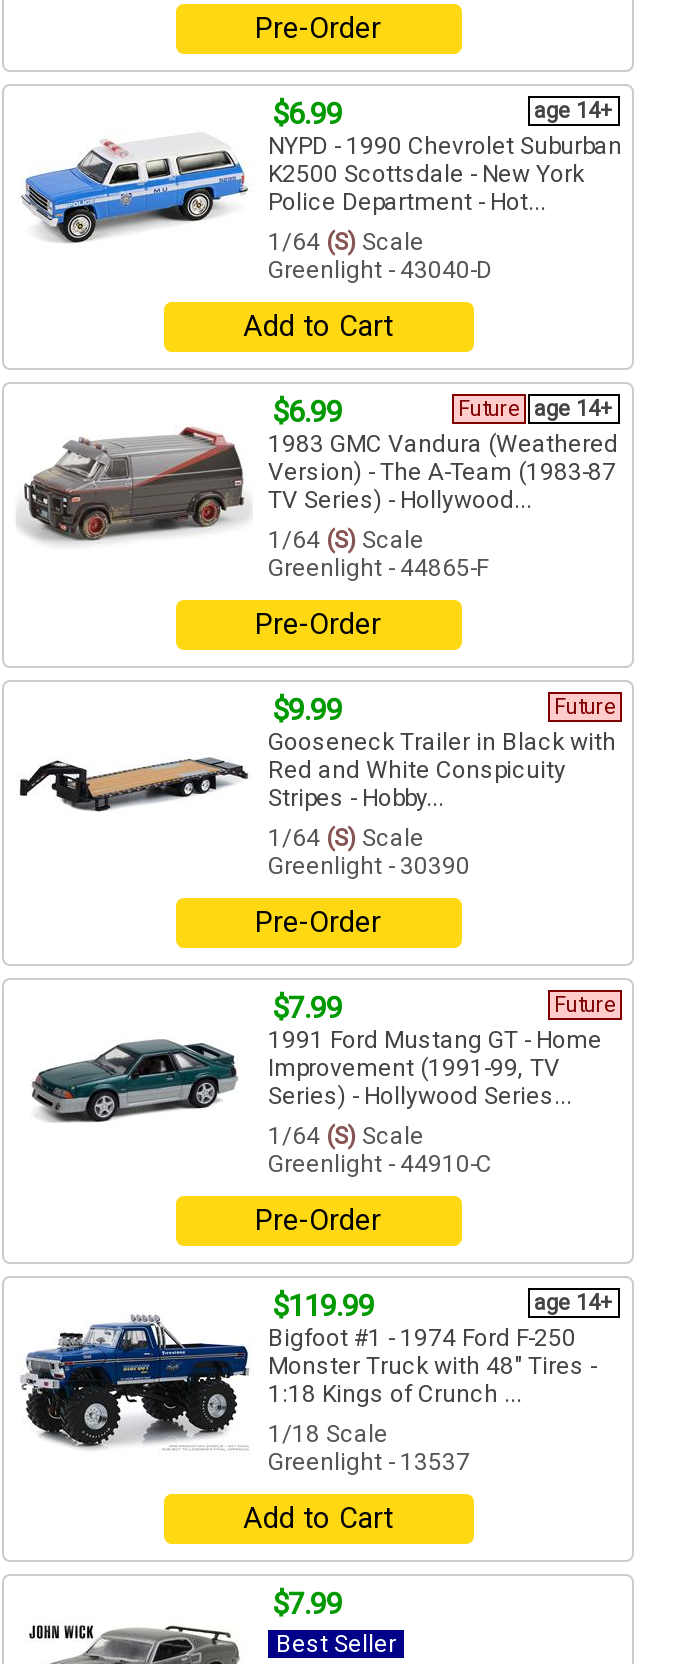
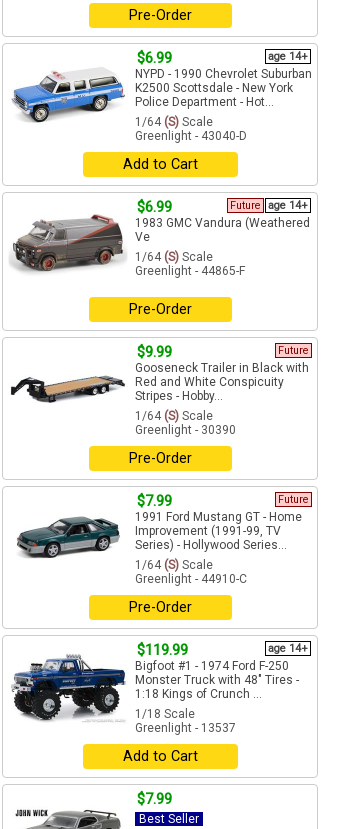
- Version) - The A-Team (1983-87
- TV Series) - Hollywood...
+ Ve
